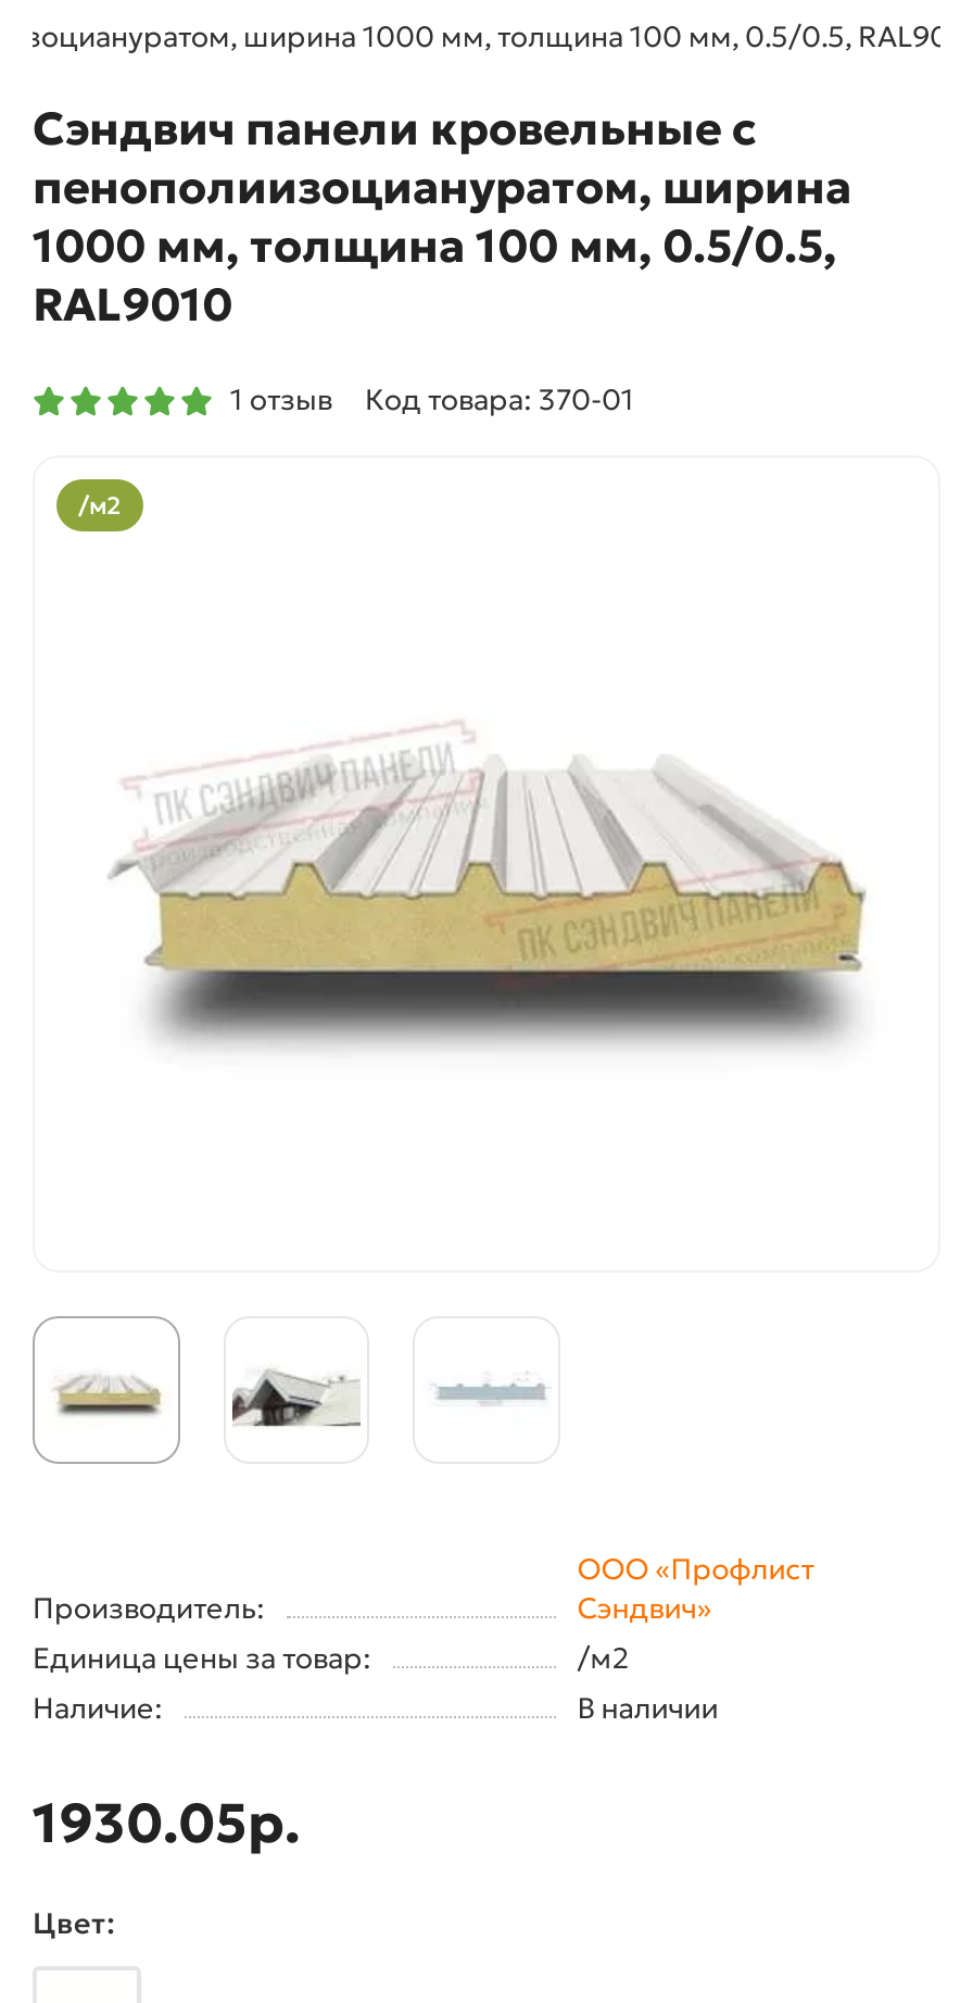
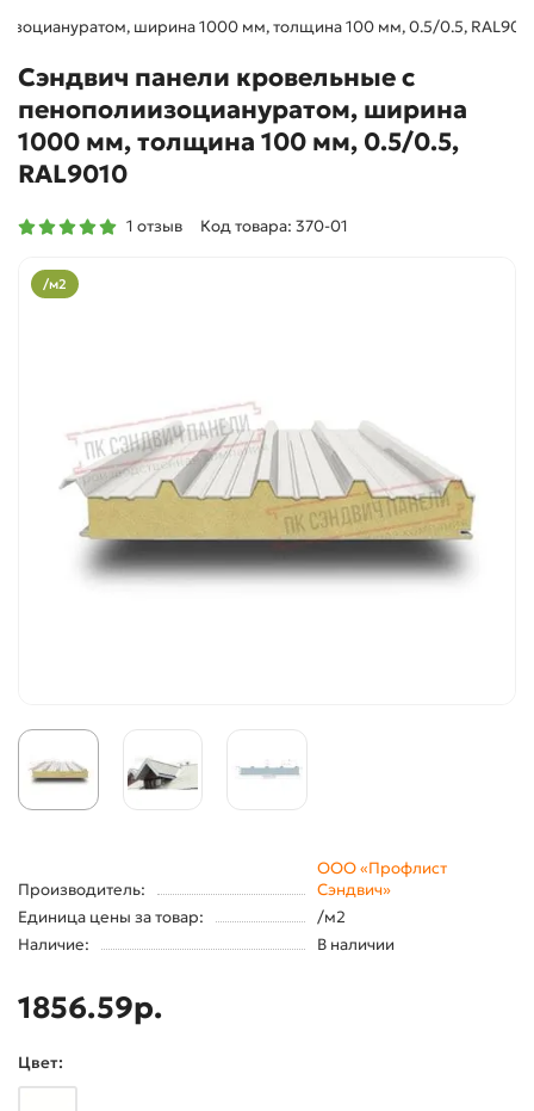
- 1930.05р.
+ 1856.59р.
